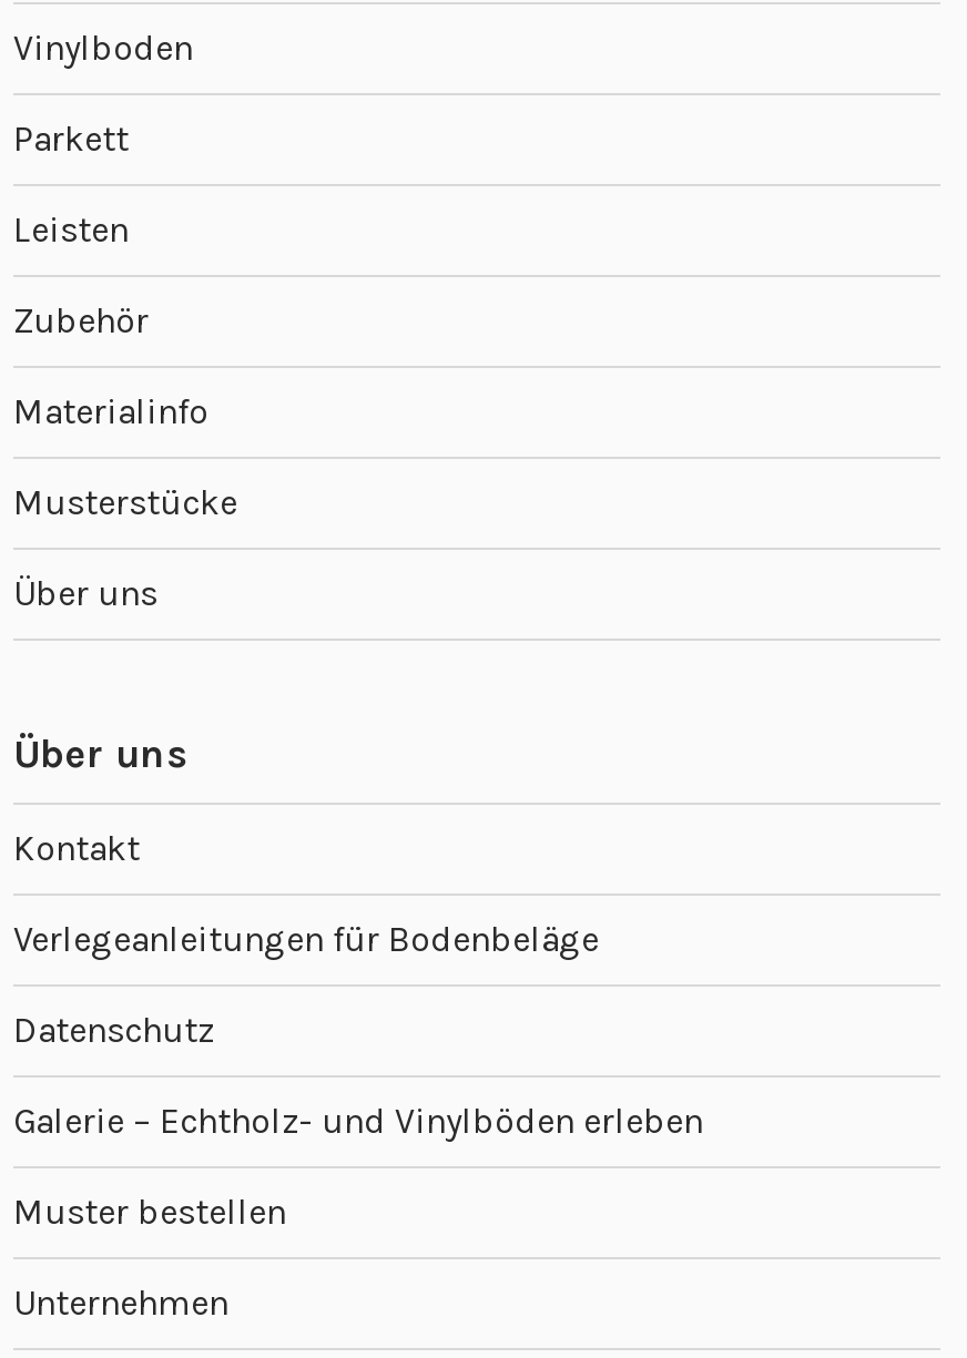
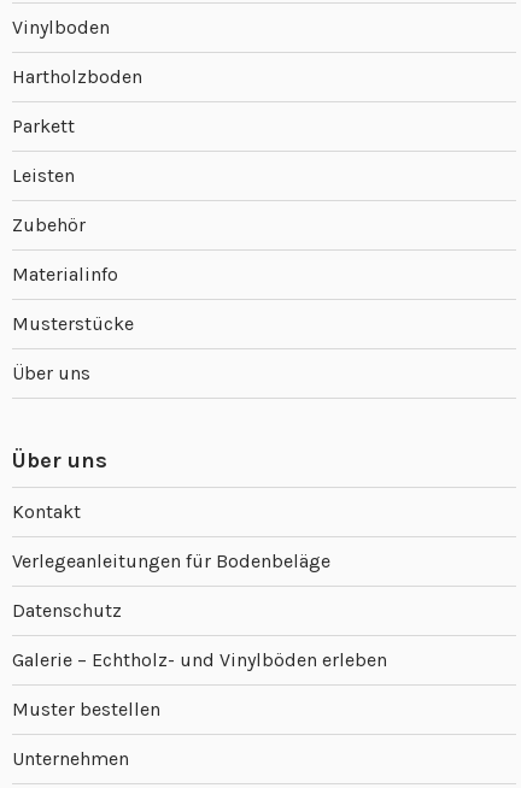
+ Hartholzboden
